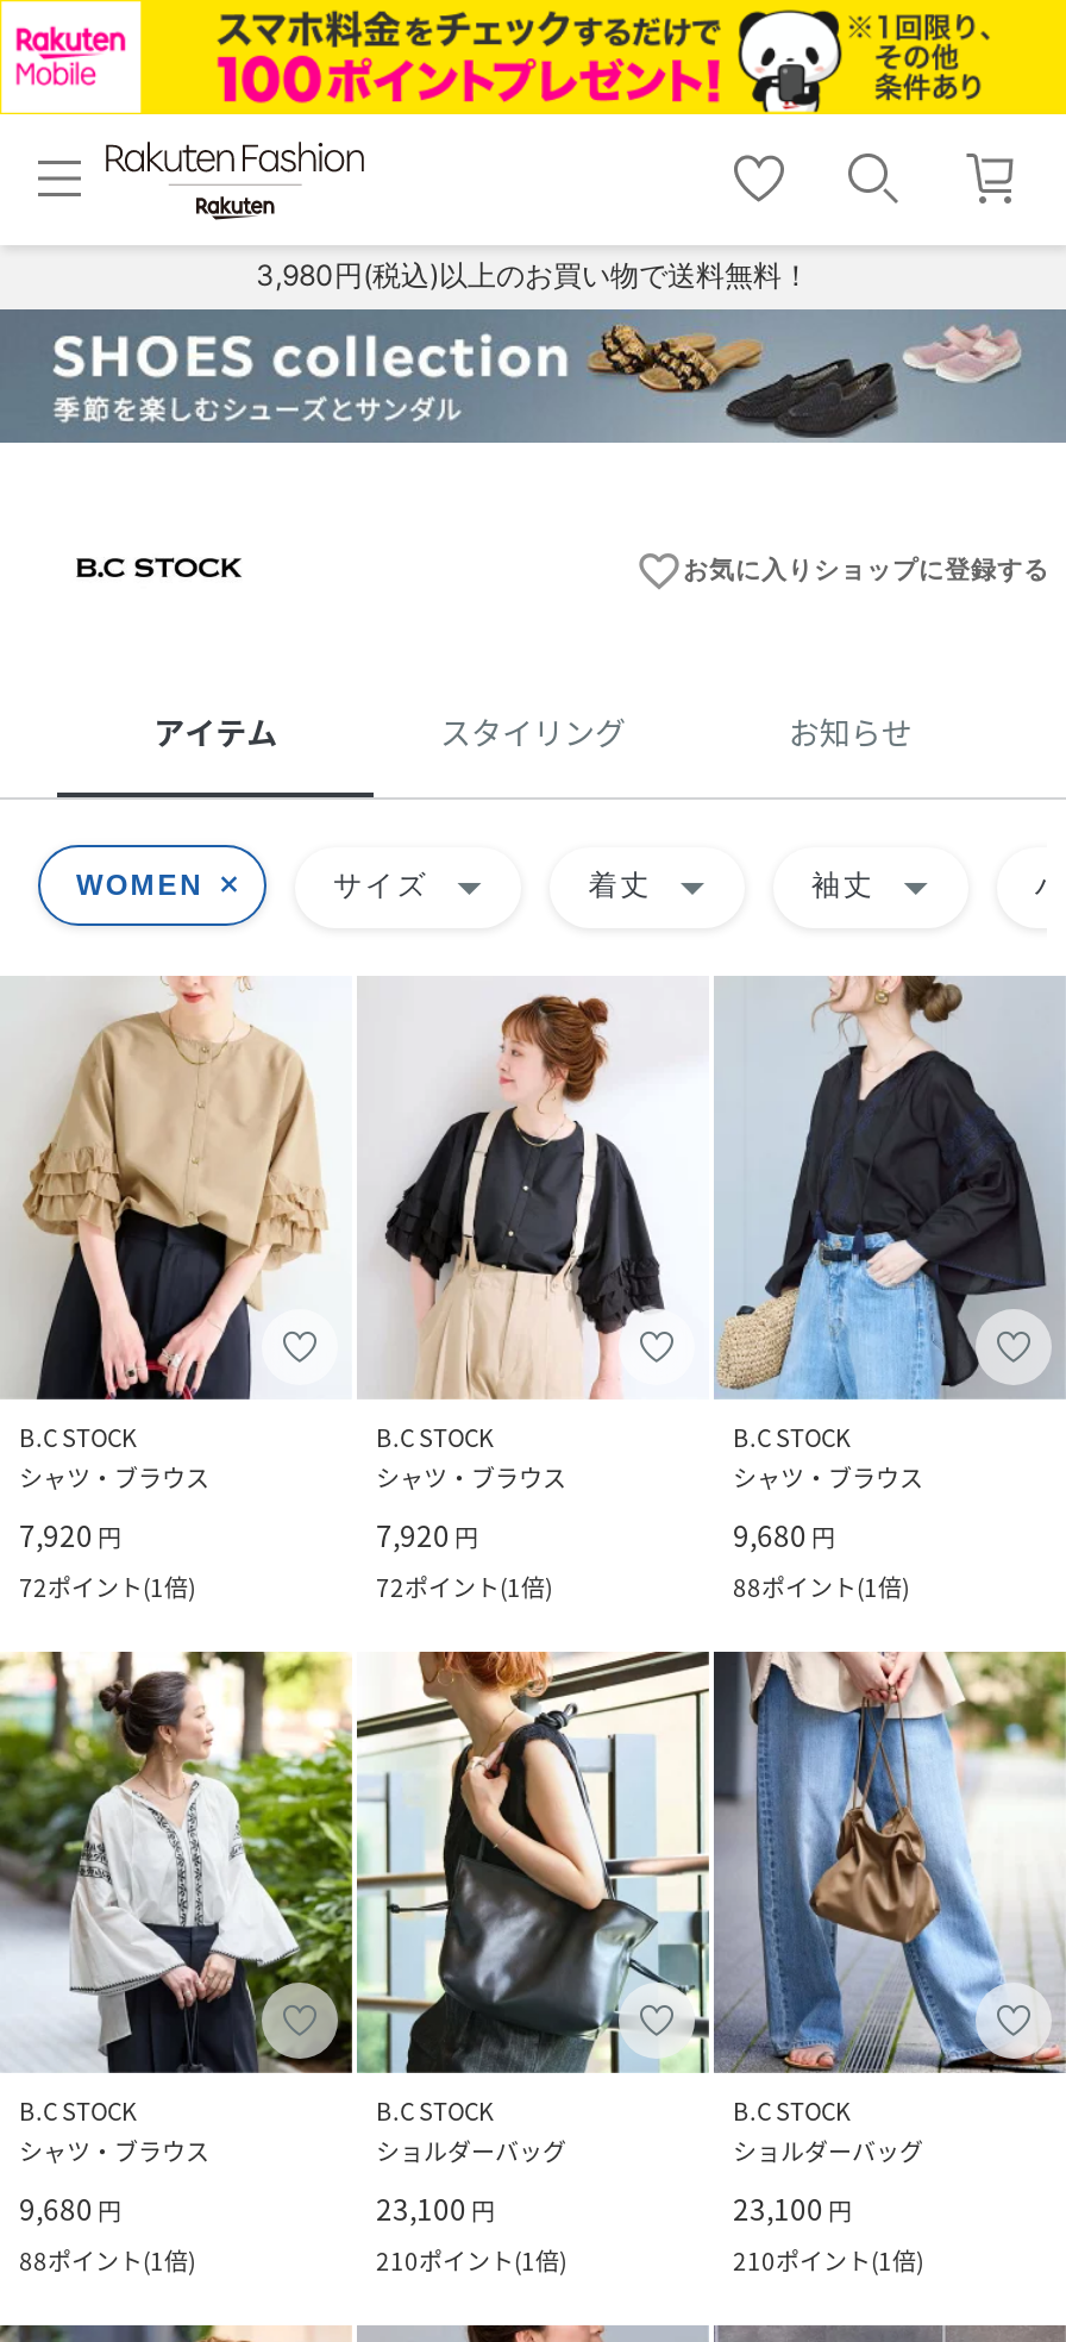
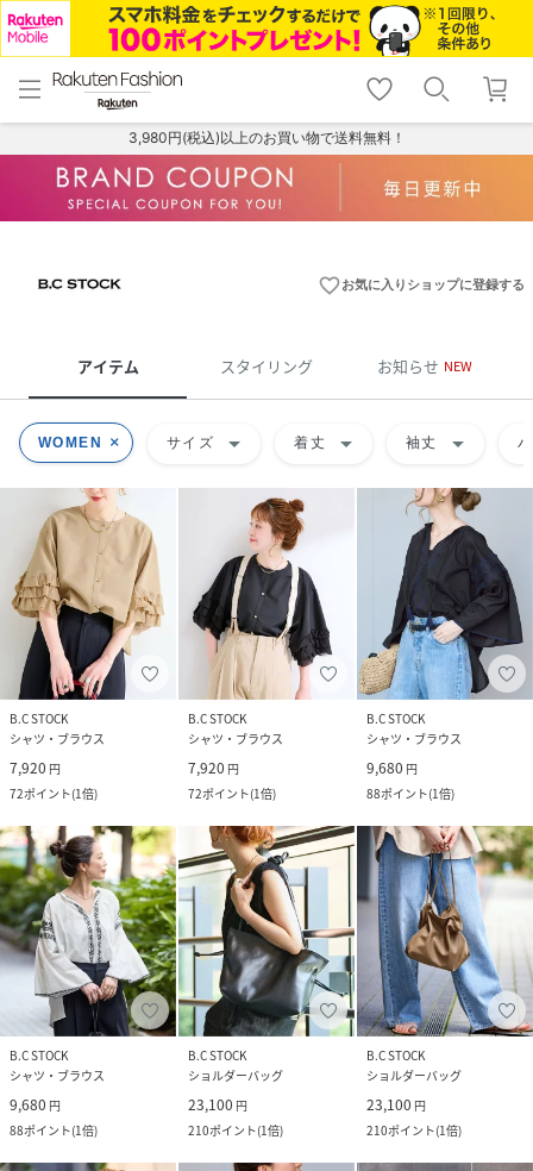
- [image]
+ [image]

- お知らせ
+ お知らせ NEW
